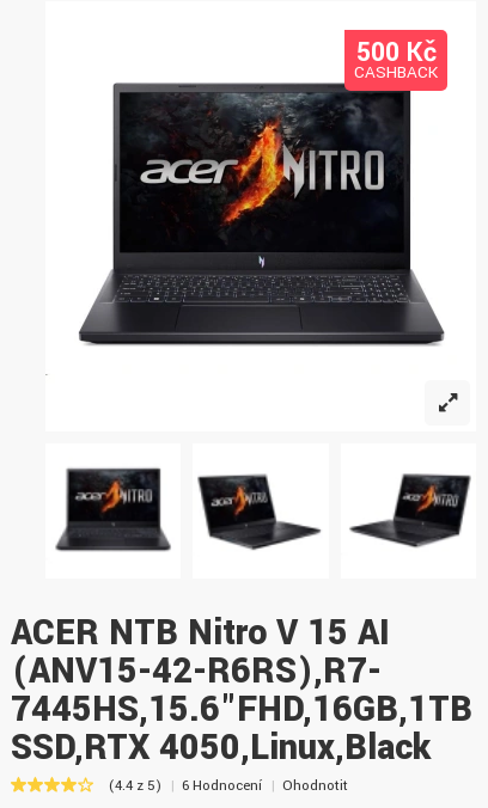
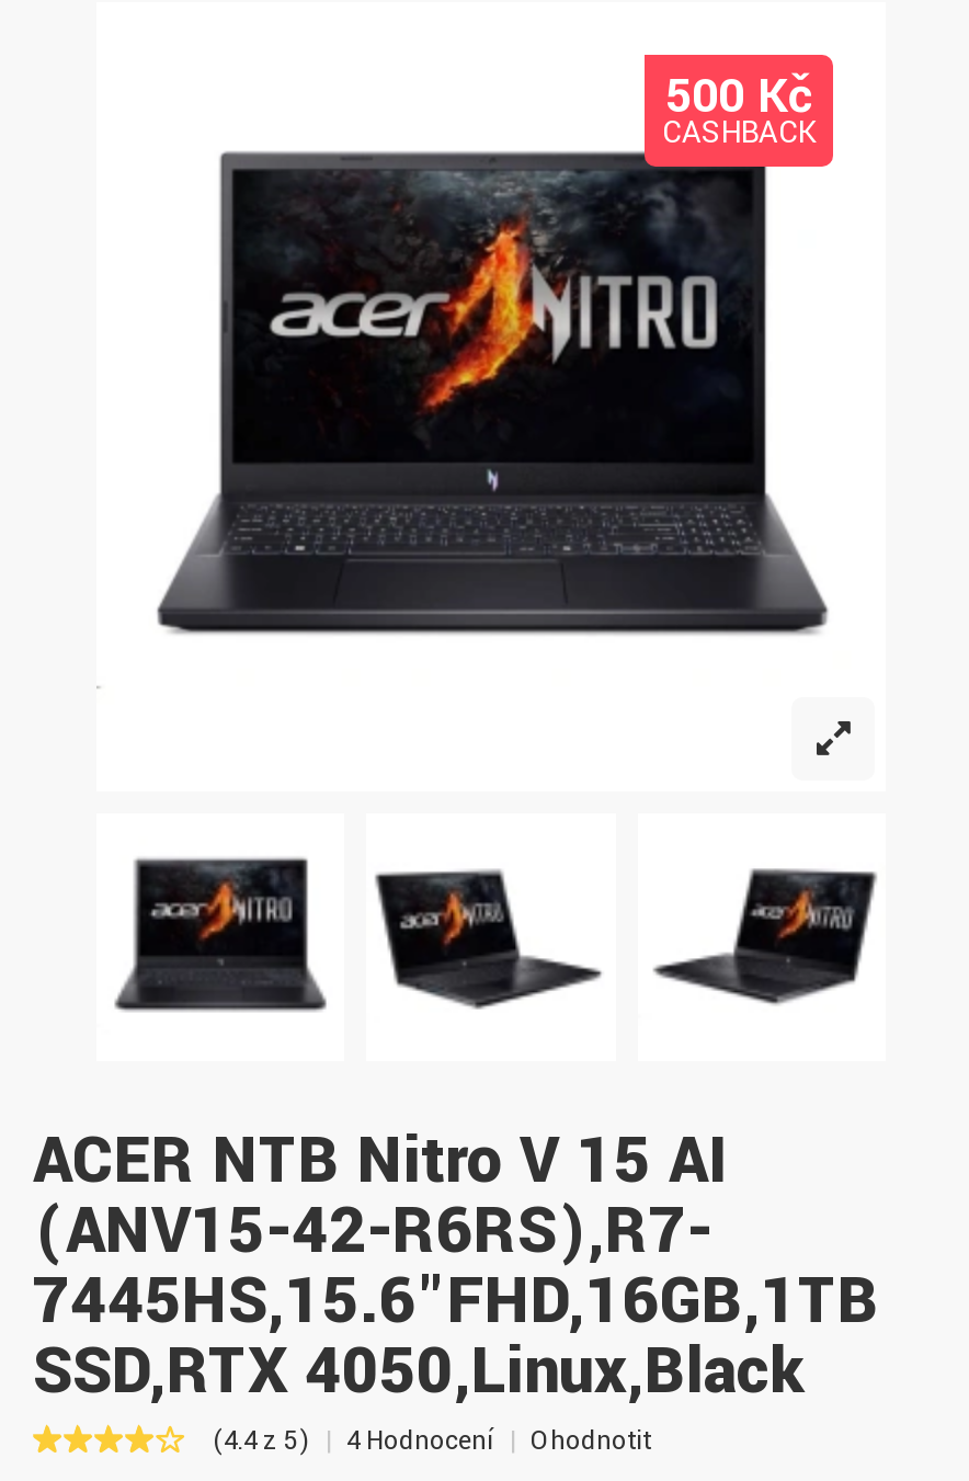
- (4.4 z 5) 6 Hodnocení Ohodnotit
+ (4.4 z 5) 4 Hodnocení Ohodnotit
